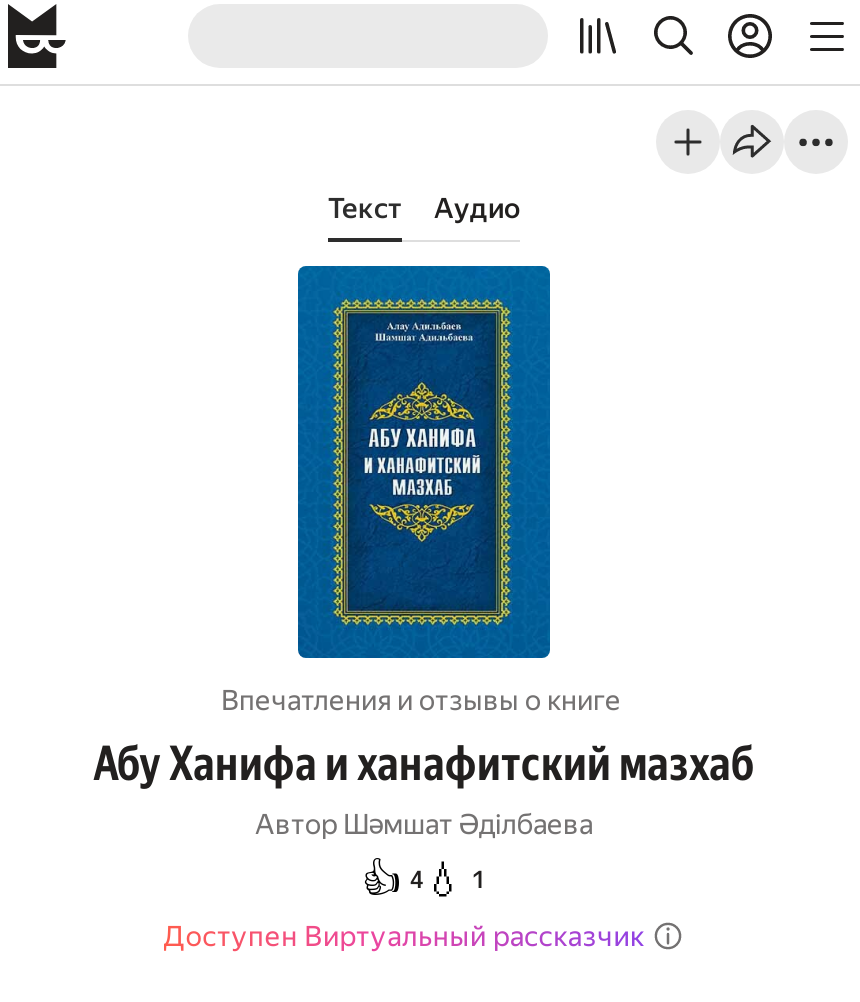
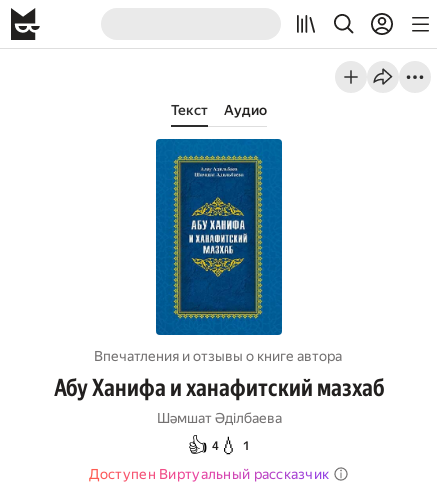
- Впечатления и отзывы о книге
+ Впечатления и отзывы о книге автора

- Автор Шәмшат Әділбаева
+ Шәмшат Әділбаева
